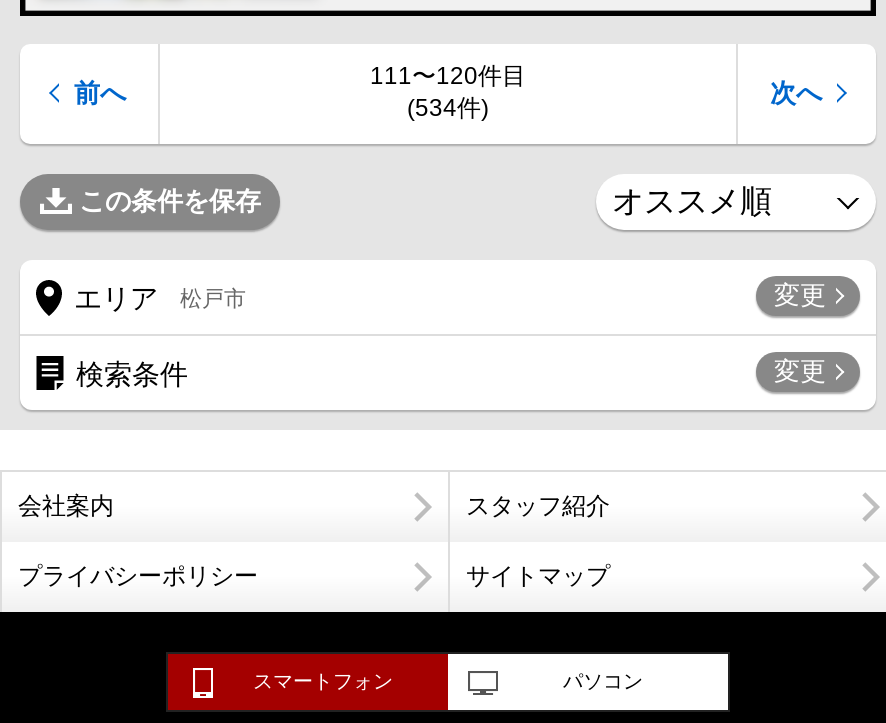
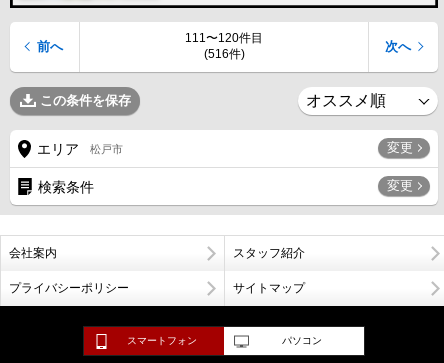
- (534件)
+ (516件)
